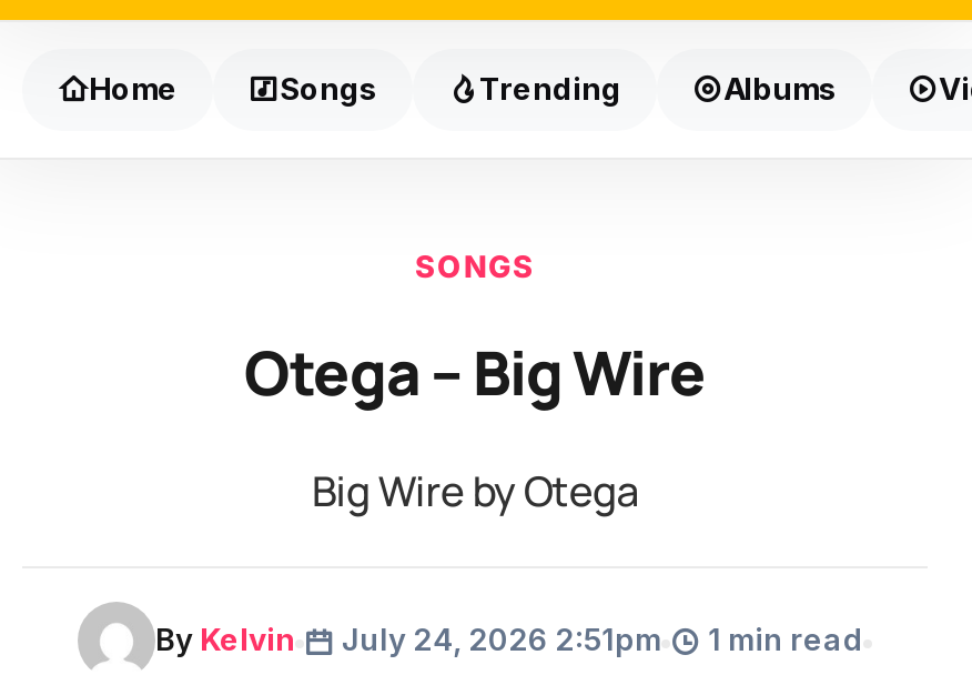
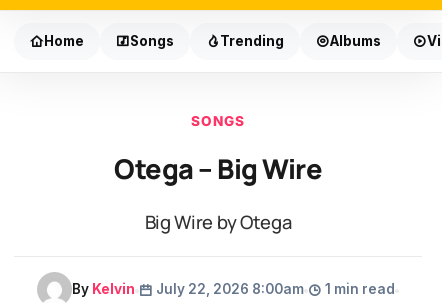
- By Kelvin July 24, 2026 2:51pm 1 min read
+ By Kelvin July 22, 2026 8:00am 1 min read
